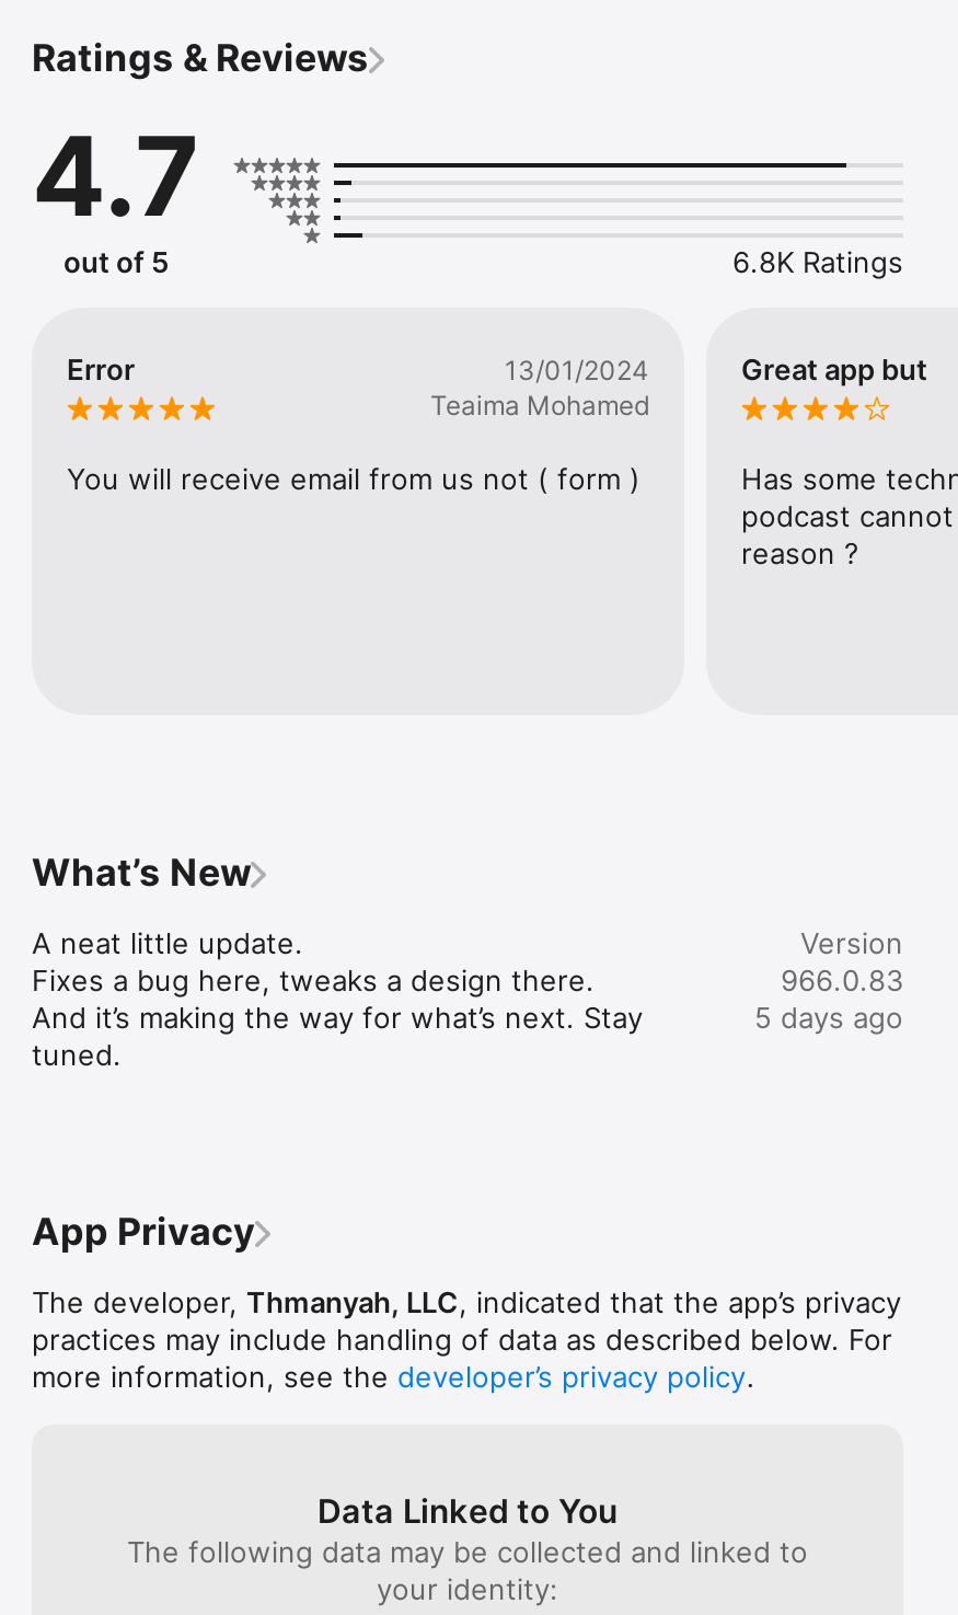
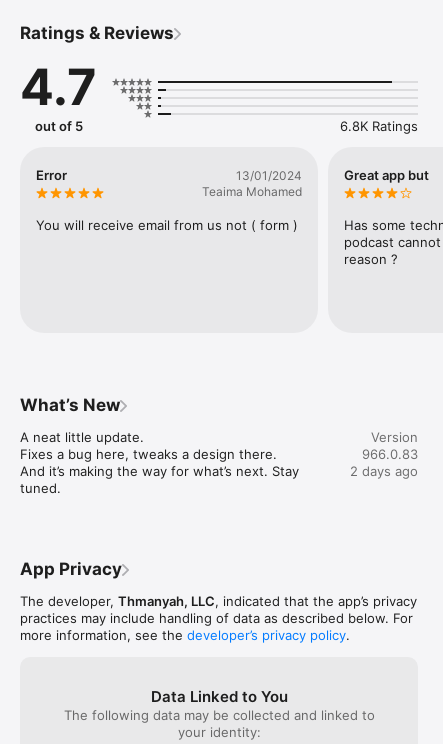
- 5 days ago
+ 2 days ago
